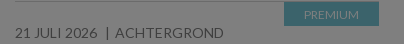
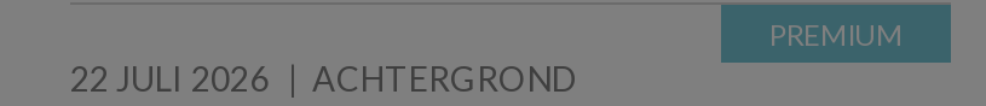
- 21 JULI 2026 ACHTERGROND
+ 22 JULI 2026 ACHTERGROND
